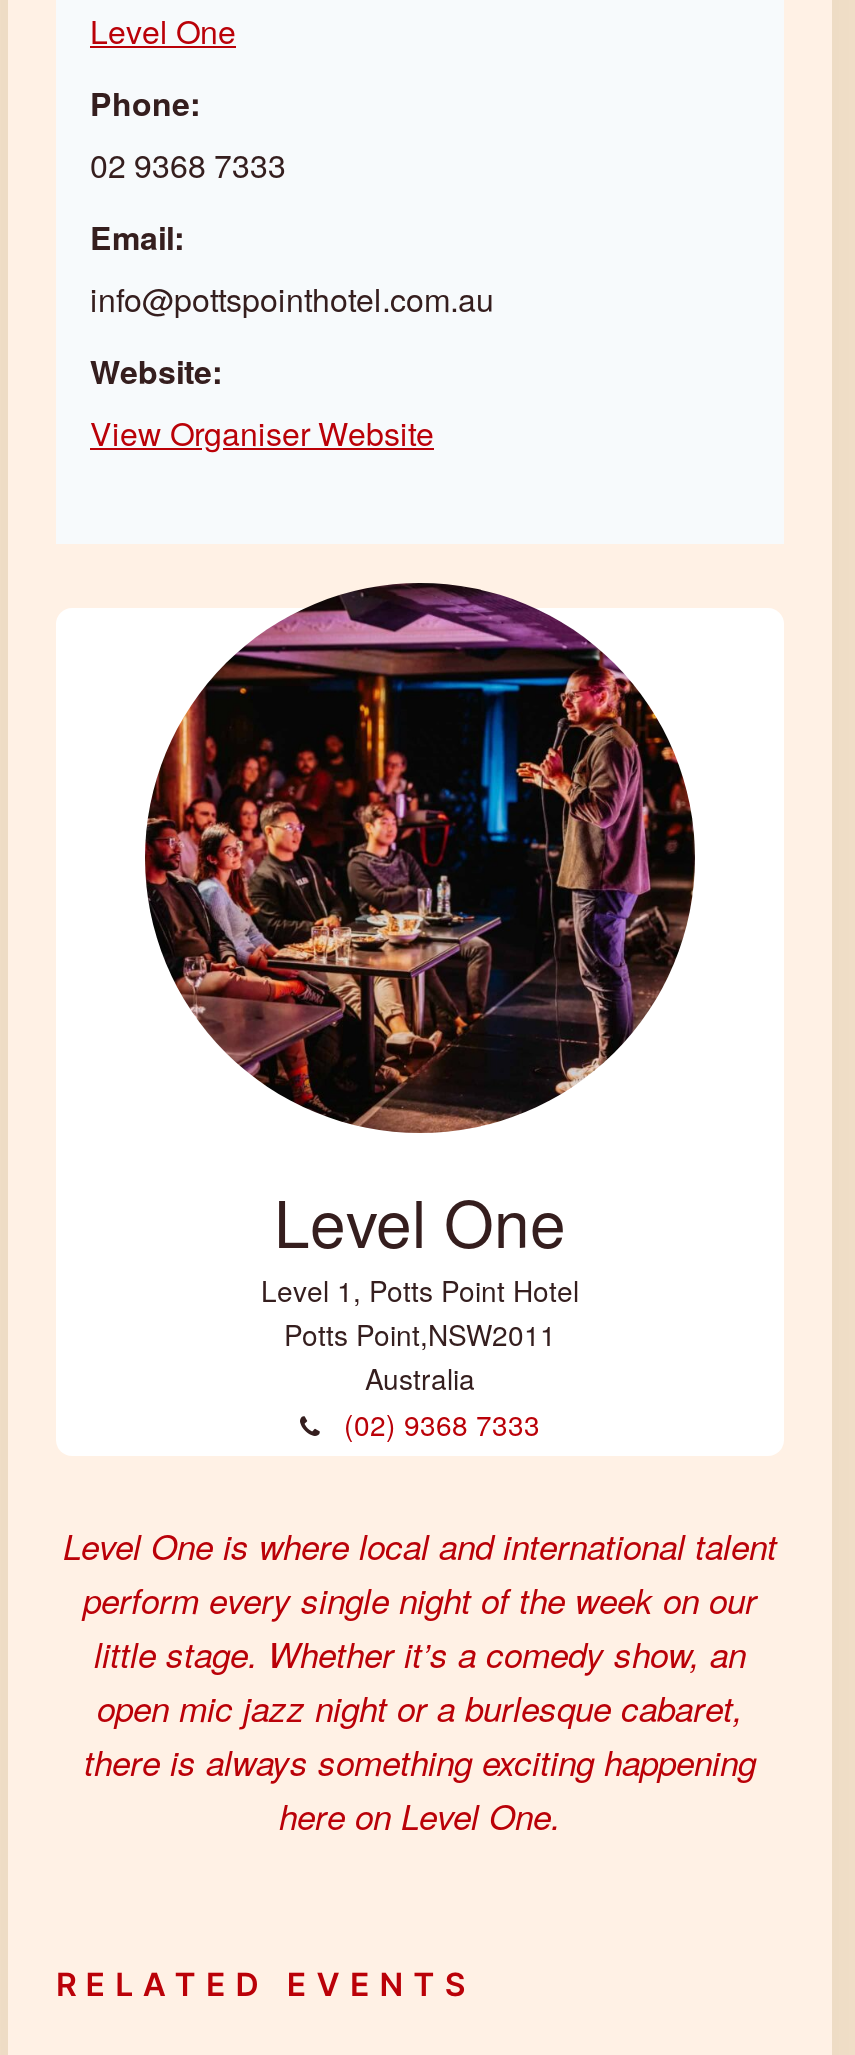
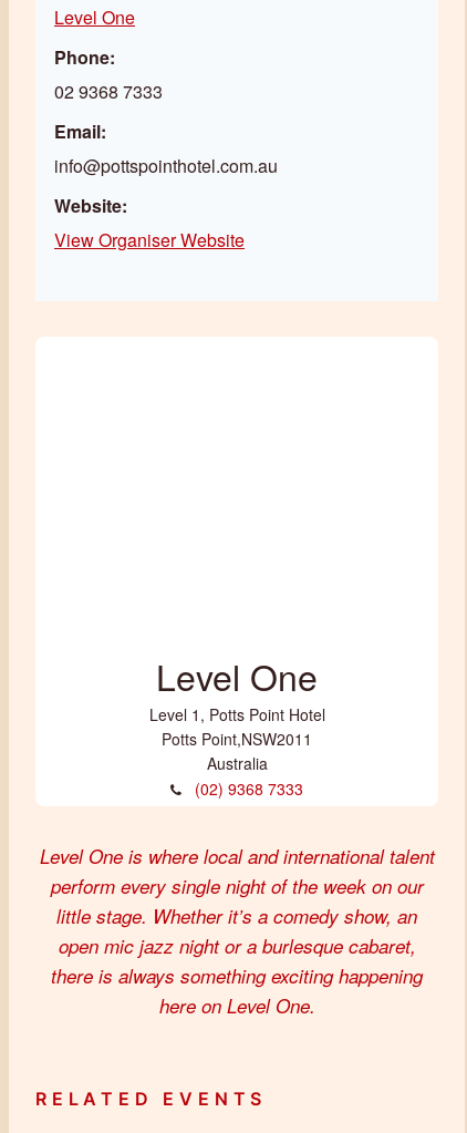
- [image]
